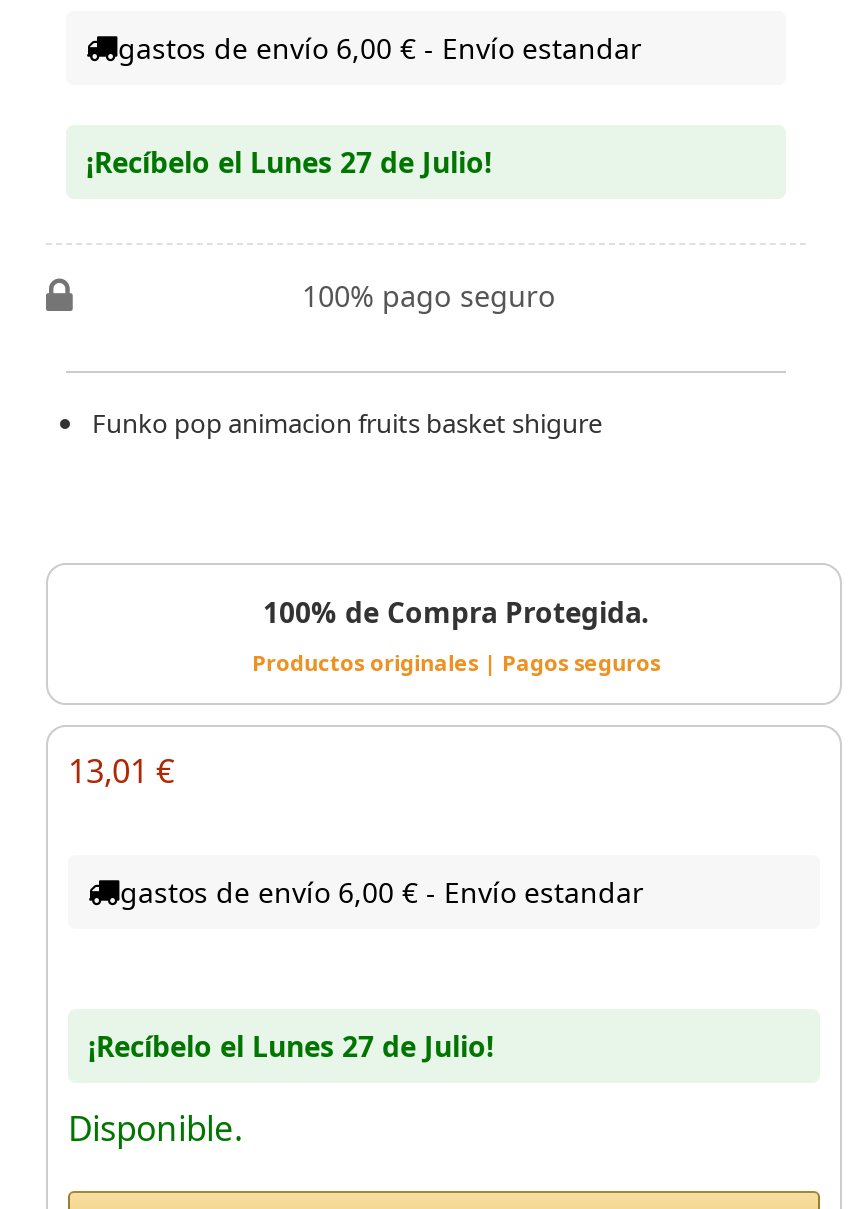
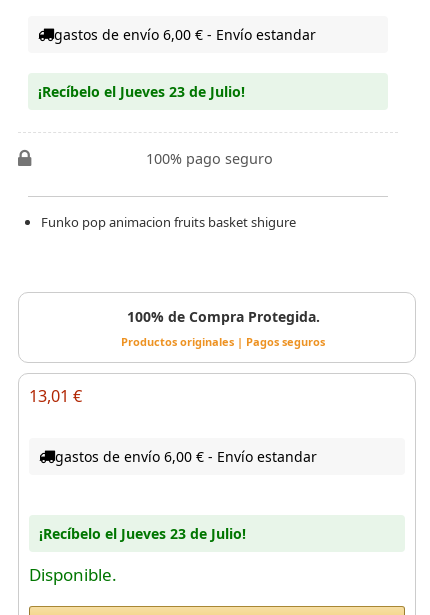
- ¡Recíbelo el Lunes 27 de Julio!
+ ¡Recíbelo el Jueves 23 de Julio!

- ¡Recíbelo el Lunes 27 de Julio!
+ ¡Recíbelo el Jueves 23 de Julio!
